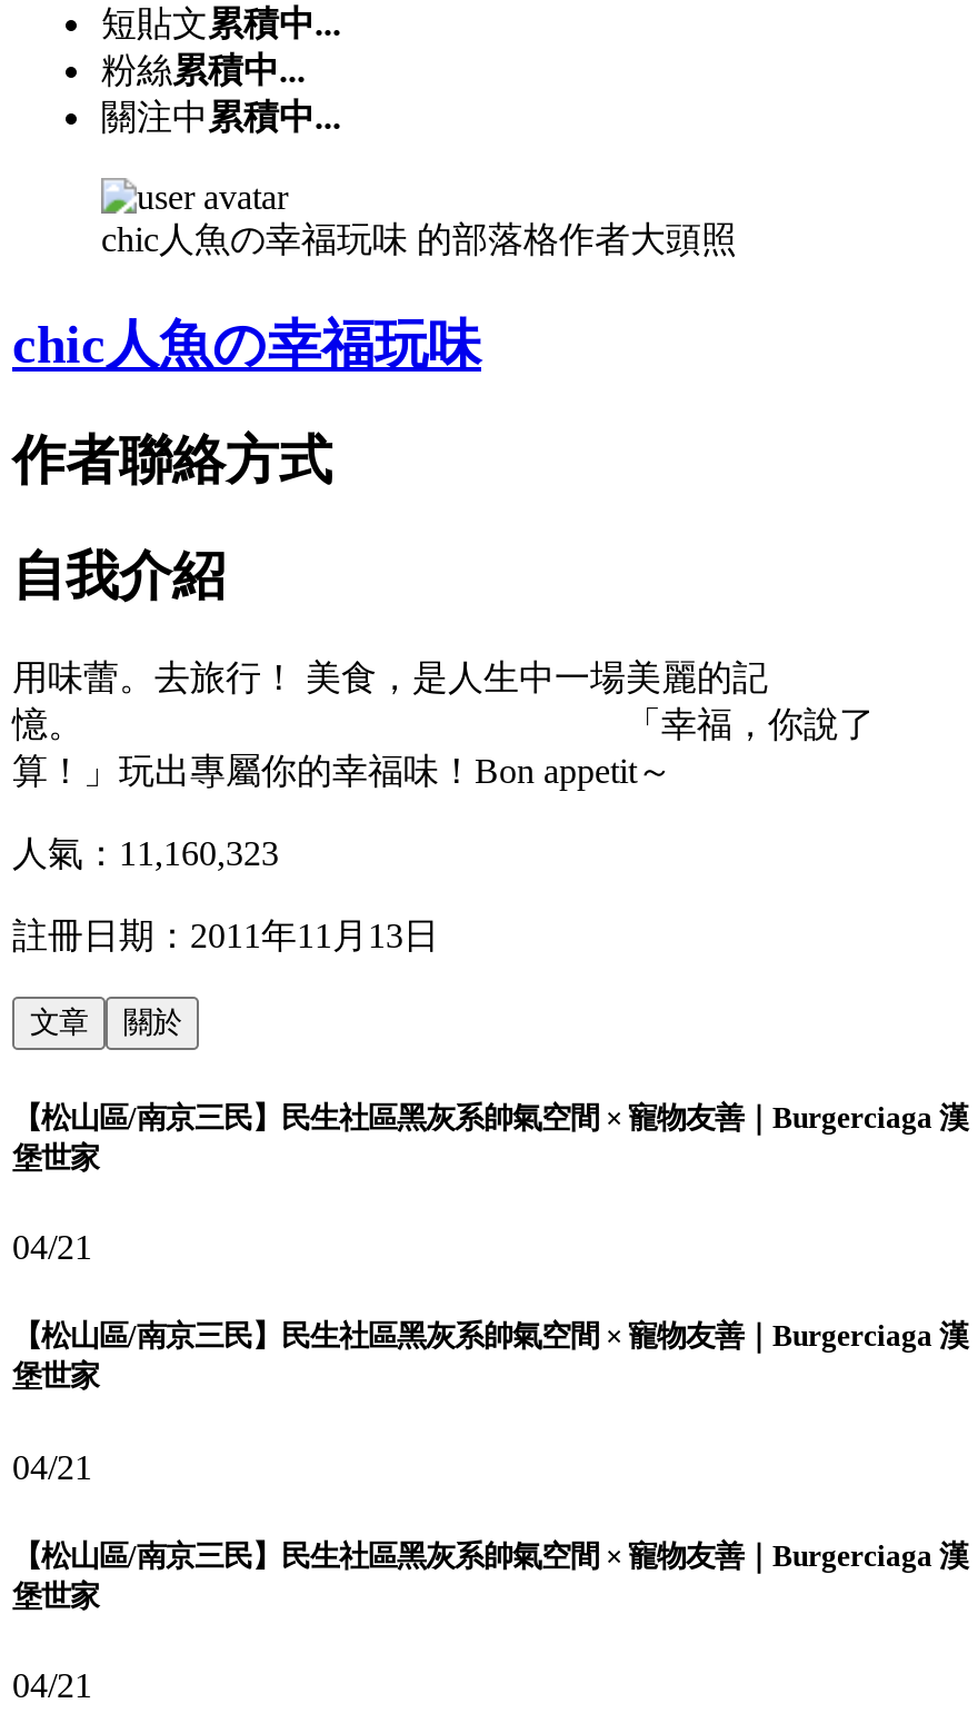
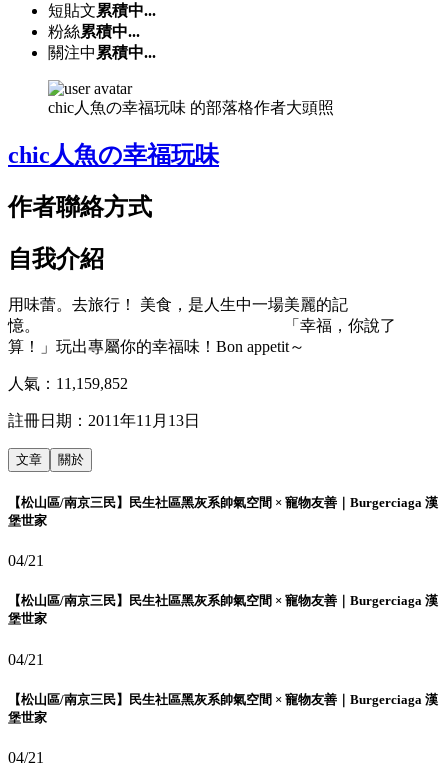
- 人氣：11,160,323
+ 人氣：11,159,852
